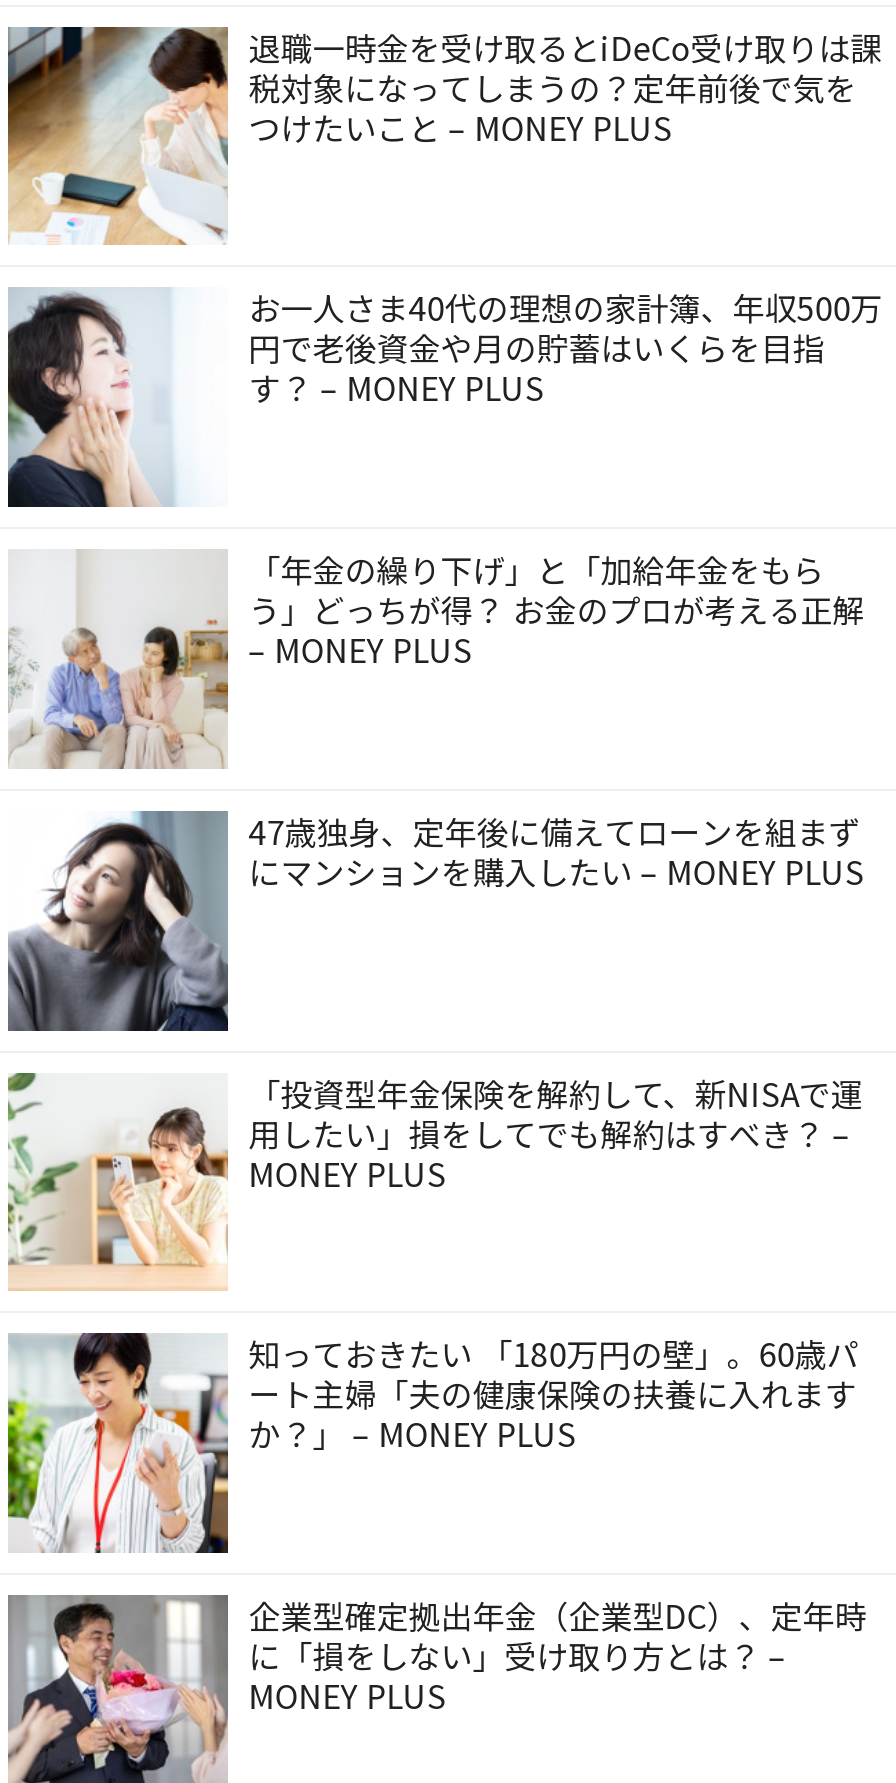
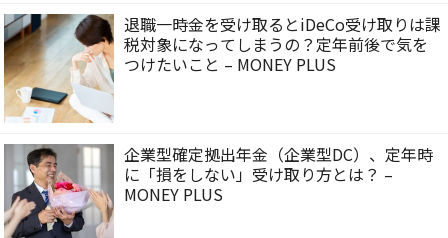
- [image]
- お一人さま40代の理想の家計簿、年収500万
- 円で老後資金や月の貯蓄はいくらを目指
- す？ – MONEY PLUS

- [image]
- 「年金の繰り下げ」と「加給年金をもら
- う」どっちが得？ お金のプロが考える正解
- – MONEY PLUS

- [image]
- 47歳独身、定年後に備えてローンを組まず
- にマンションを購入したい – MONEY PLUS

- [image]
- 「投資型年金保険を解約して、新NISAで運
- 用したい」損をしてでも解約はすべき？ –
- MONEY PLUS

- [image]
- 知っておきたい 「180万円の壁」。60歳パ
- ート主婦「夫の健康保険の扶養に入れます
- か？」 – MONEY PLUS
